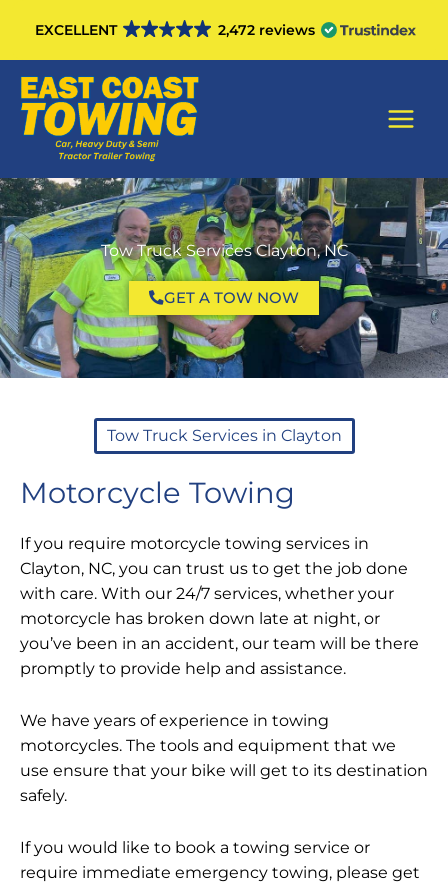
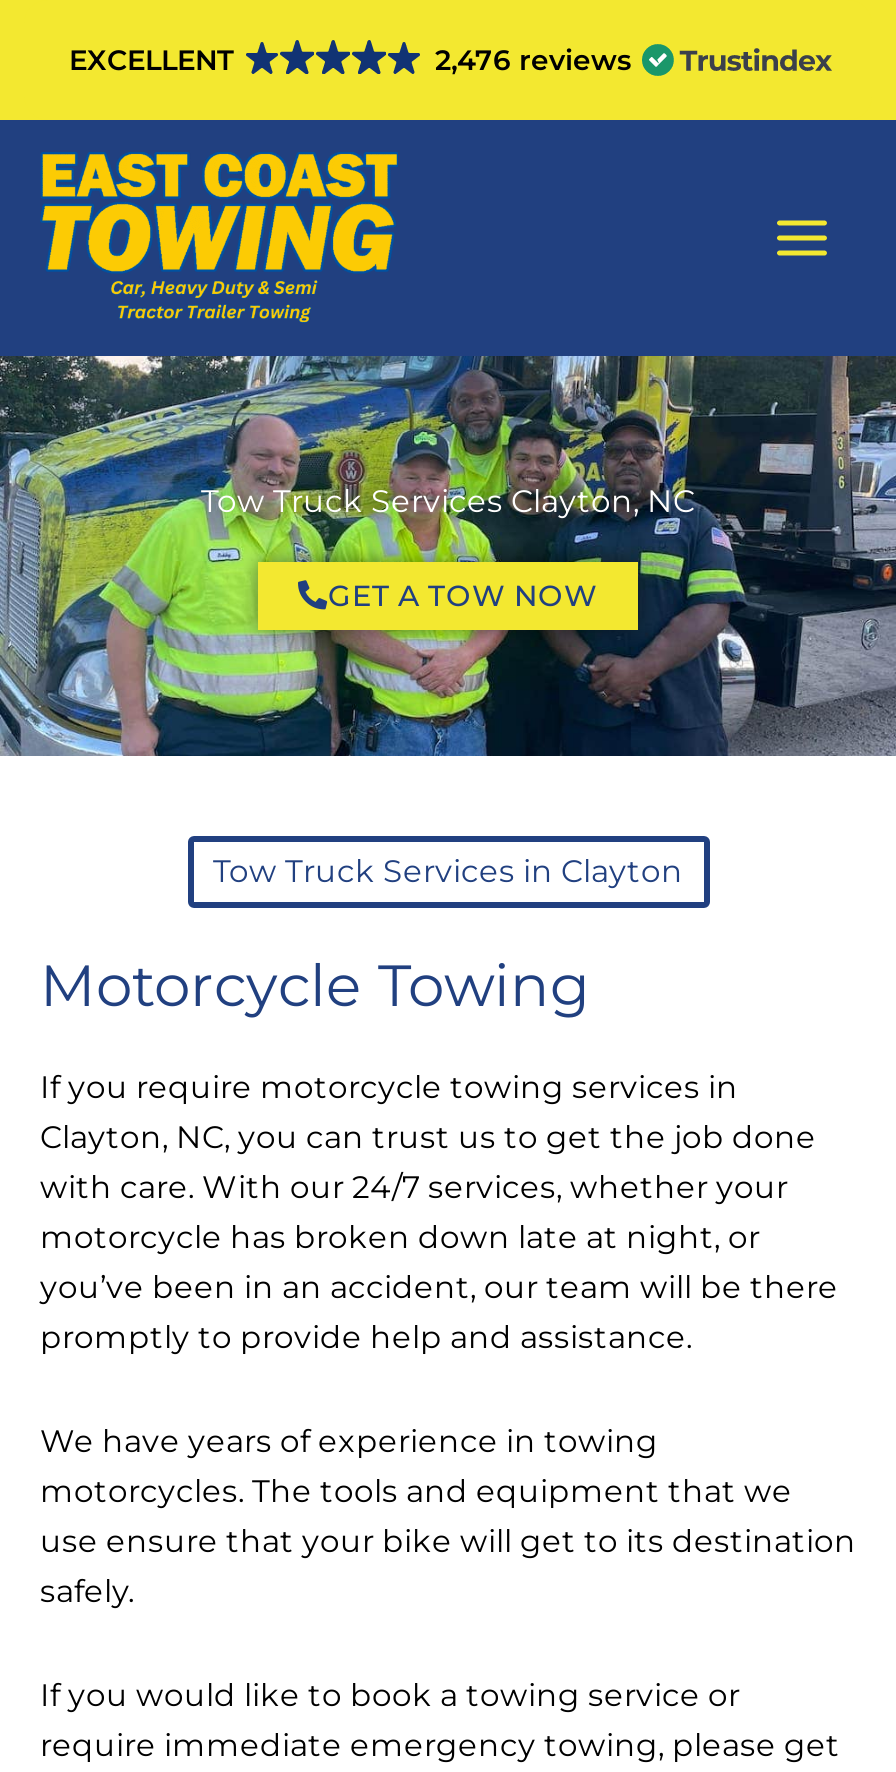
- 2,472 reviews
+ 2,476 reviews
